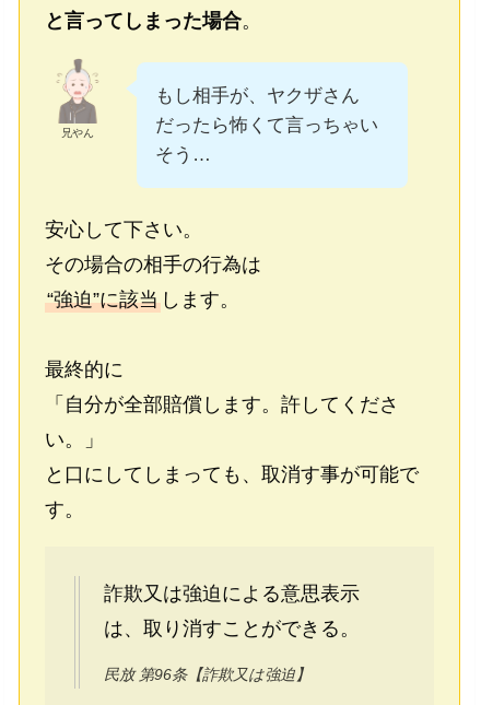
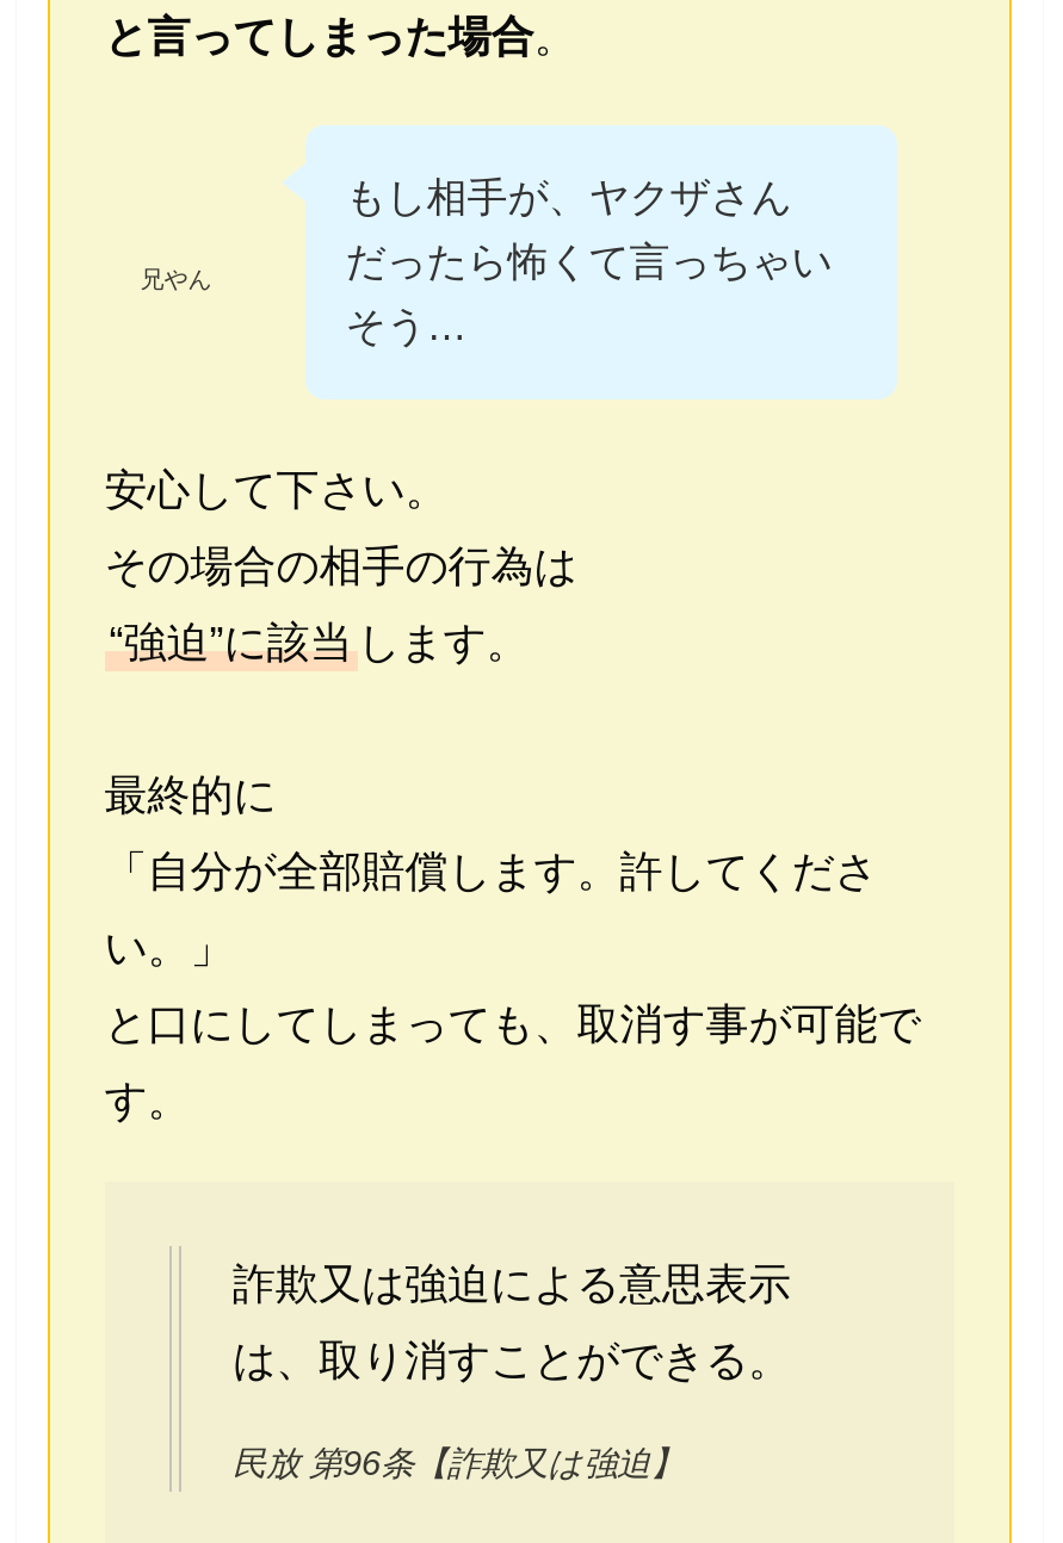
- [image]
